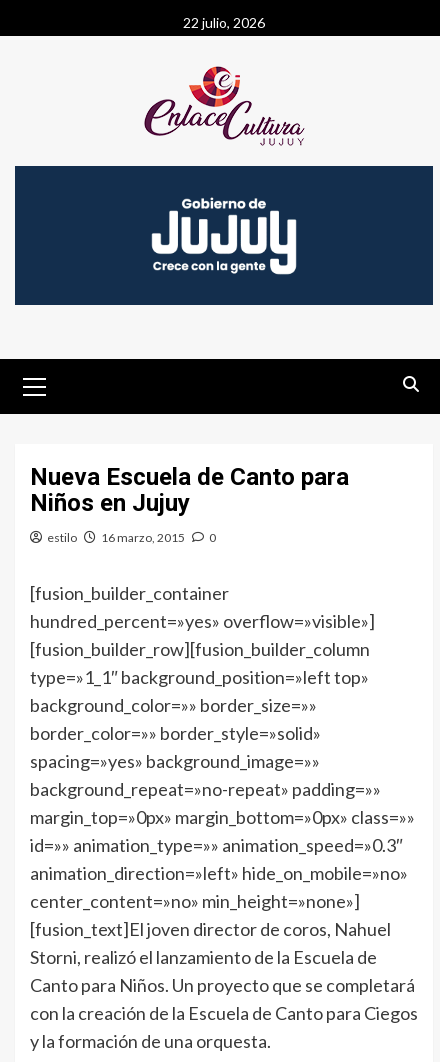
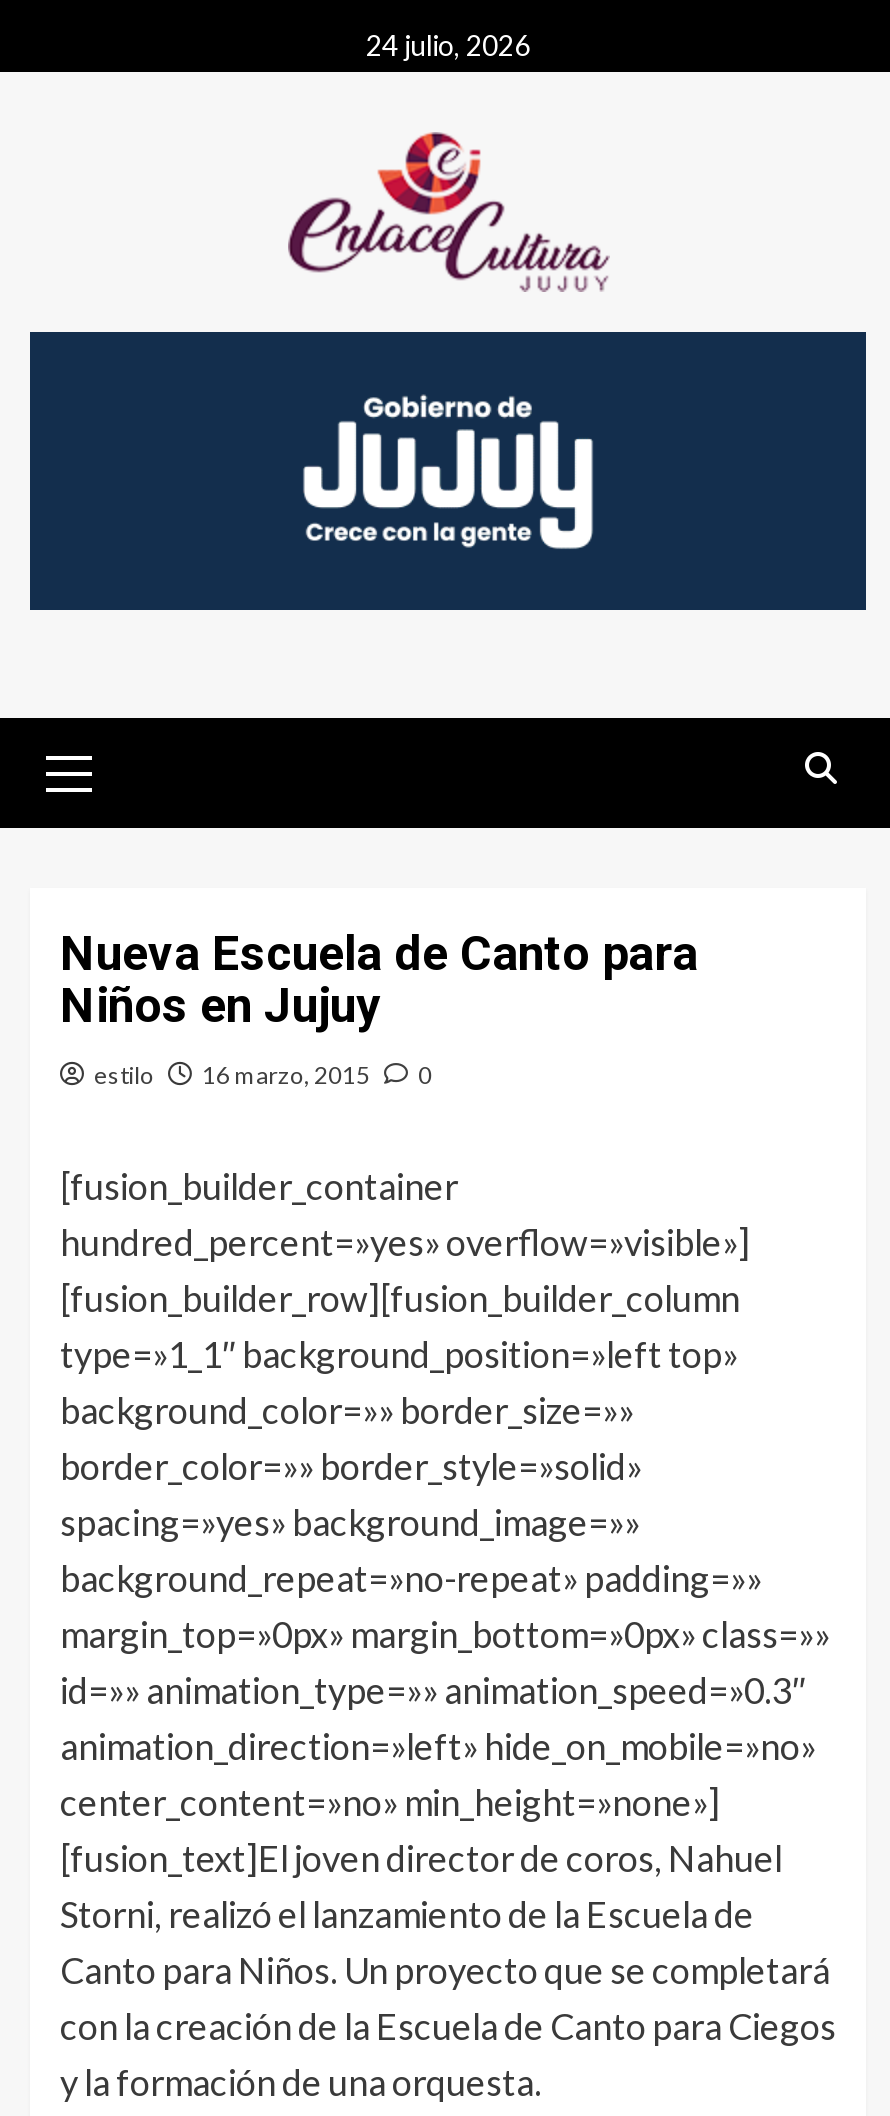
- 22 julio, 2026
+ 24 julio, 2026
